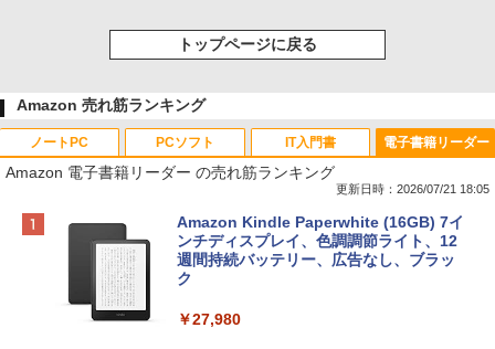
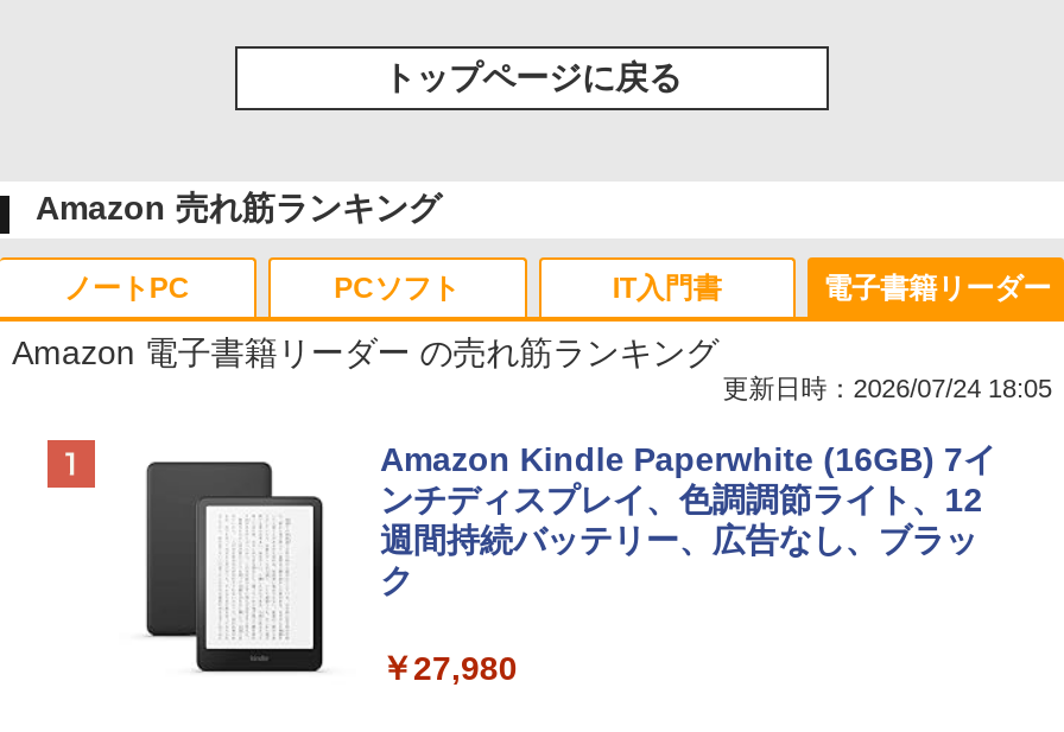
- 更新日時：2026/07/21 18:05
+ 更新日時：2026/07/24 18:05
